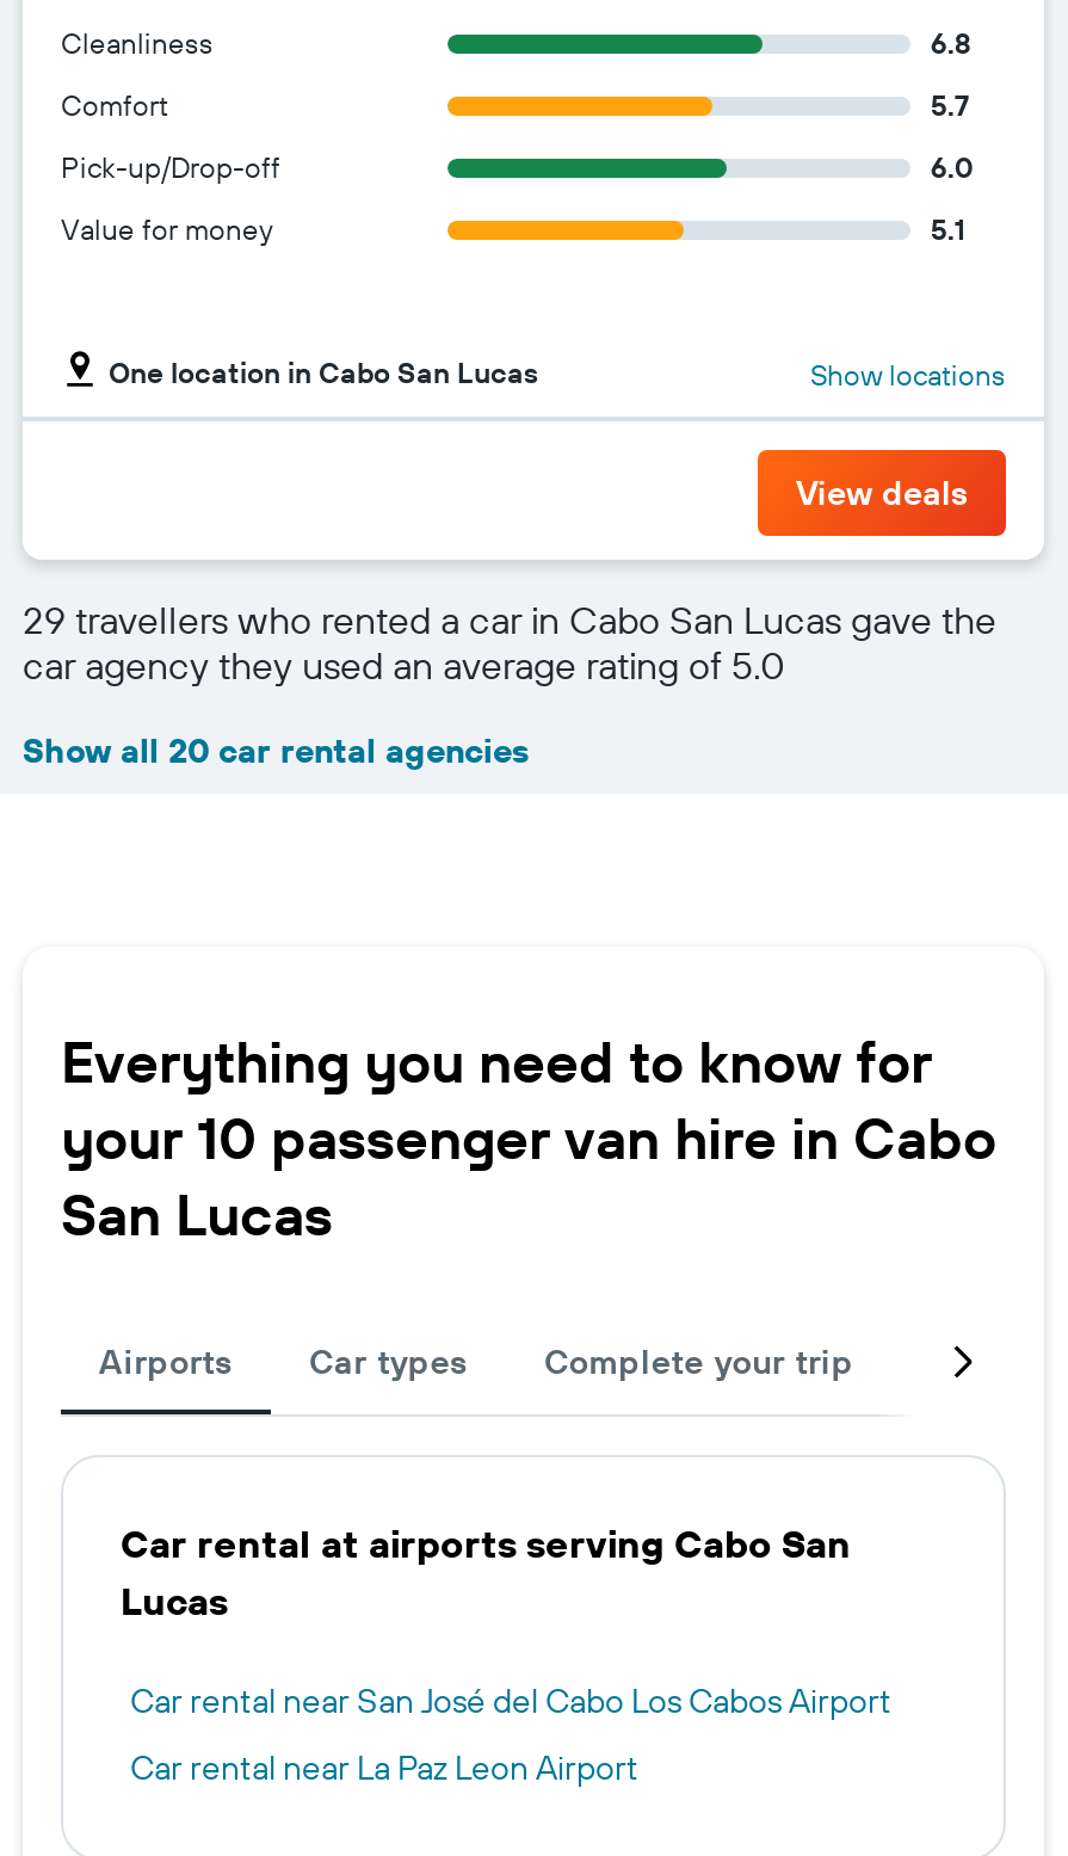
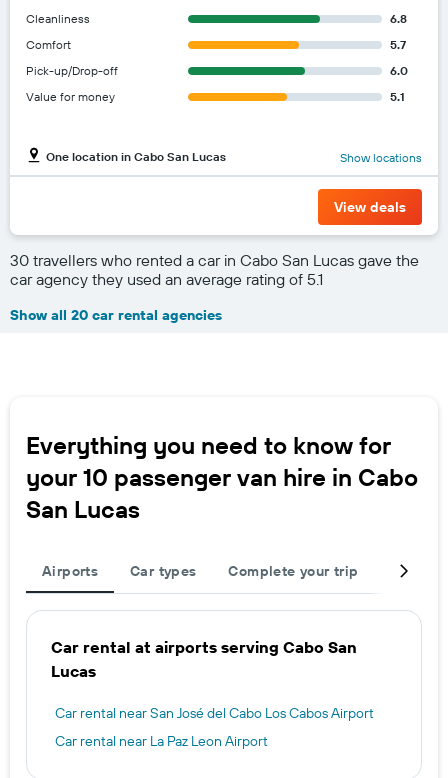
- 29 travellers who rented a car in Cabo San Lucas gave the
+ 30 travellers who rented a car in Cabo San Lucas gave the

- car agency they used an average rating of 5.0
+ car agency they used an average rating of 5.1
